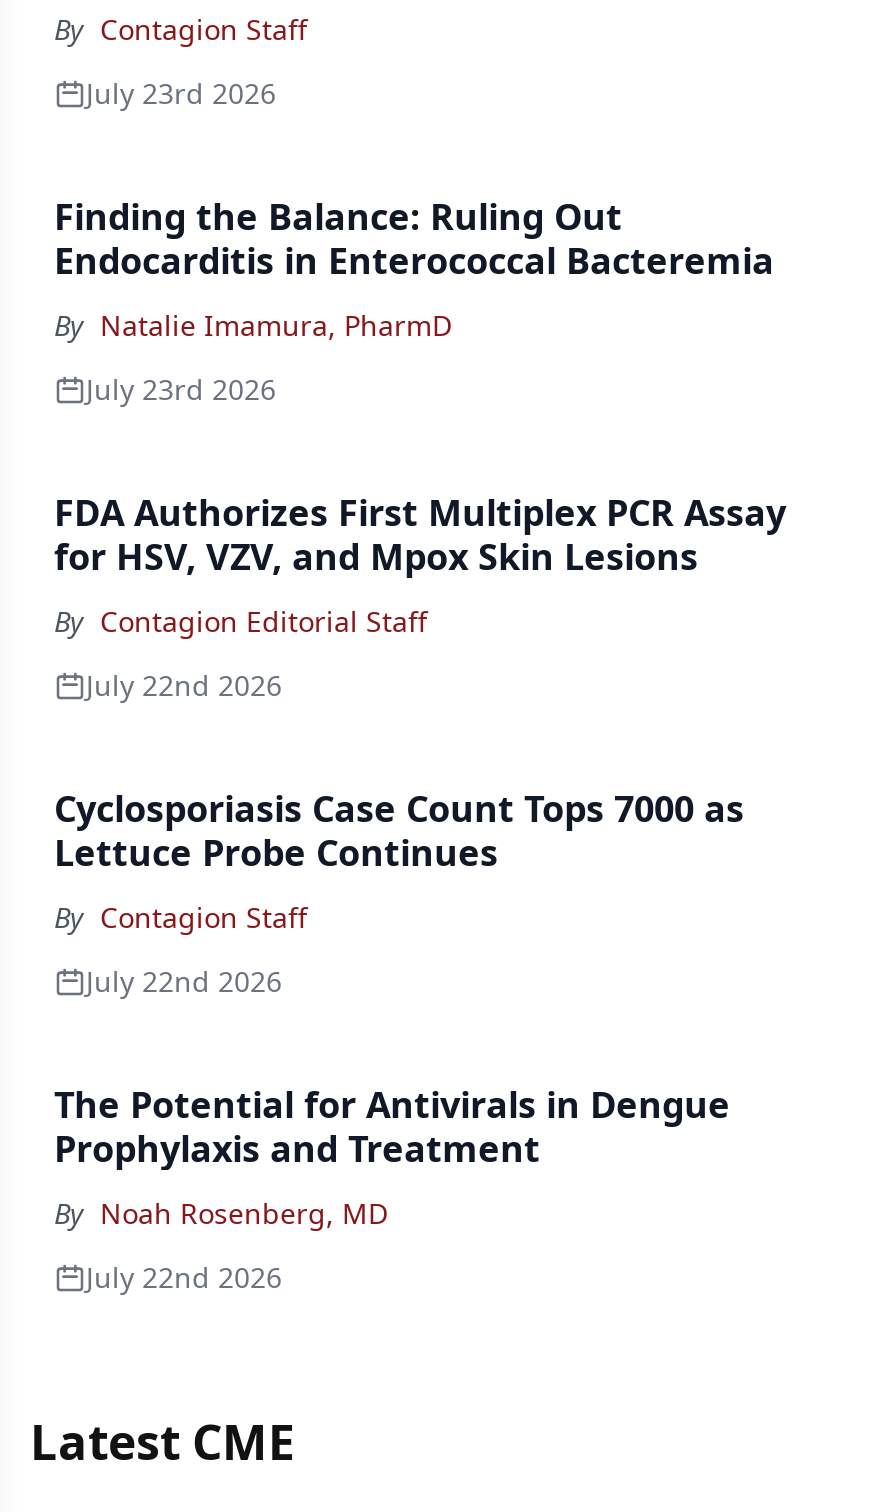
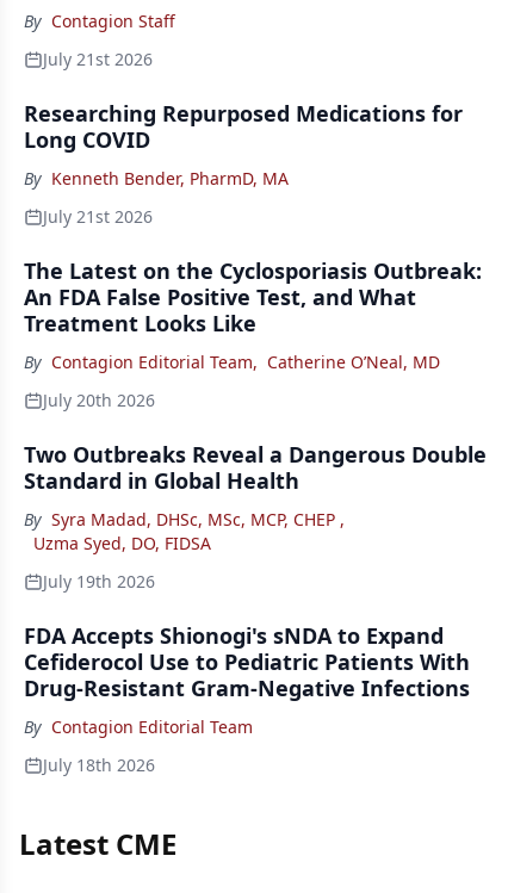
- July 23rd 2026
+ July 21st 2026

- Finding the Balance: Ruling Out
- Endocarditis in Enterococcal Bacteremia
+ Researching Repurposed Medications for
+ Long COVID

- By Natalie Imamura, PharmD
+ By Kenneth Bender, PharmD, MA

- July 23rd 2026
+ July 21st 2026

- FDA Authorizes First Multiplex PCR Assay
- for HSV, VZV, and Mpox Skin Lesions
+ The Latest on the Cyclosporiasis Outbreak:
+ An FDA False Positive Test, and What
+ Treatment Looks Like

- By Contagion Editorial Staff
+ By Contagion Editorial Team, Catherine O’Neal, MD

- July 22nd 2026
+ July 20th 2026

- Cyclosporiasis Case Count Tops 7000 as
- Lettuce Probe Continues
+ Two Outbreaks Reveal a Dangerous Double
+ Standard in Global Health

- By Contagion Staff
+ By Syra Madad, DHSc, MSc, MCP, CHEP,
+ Uzma Syed, DO, FIDSA

- July 22nd 2026
+ July 19th 2026

- The Potential for Antivirals in Dengue
- Prophylaxis and Treatment
+ FDA Accepts Shionogi's sNDA to Expand
+ Cefiderocol Use to Pediatric Patients With
+ Drug-Resistant Gram-Negative Infections

- By Noah Rosenberg, MD
+ By Contagion Editorial Team

- July 22nd 2026
+ July 18th 2026
